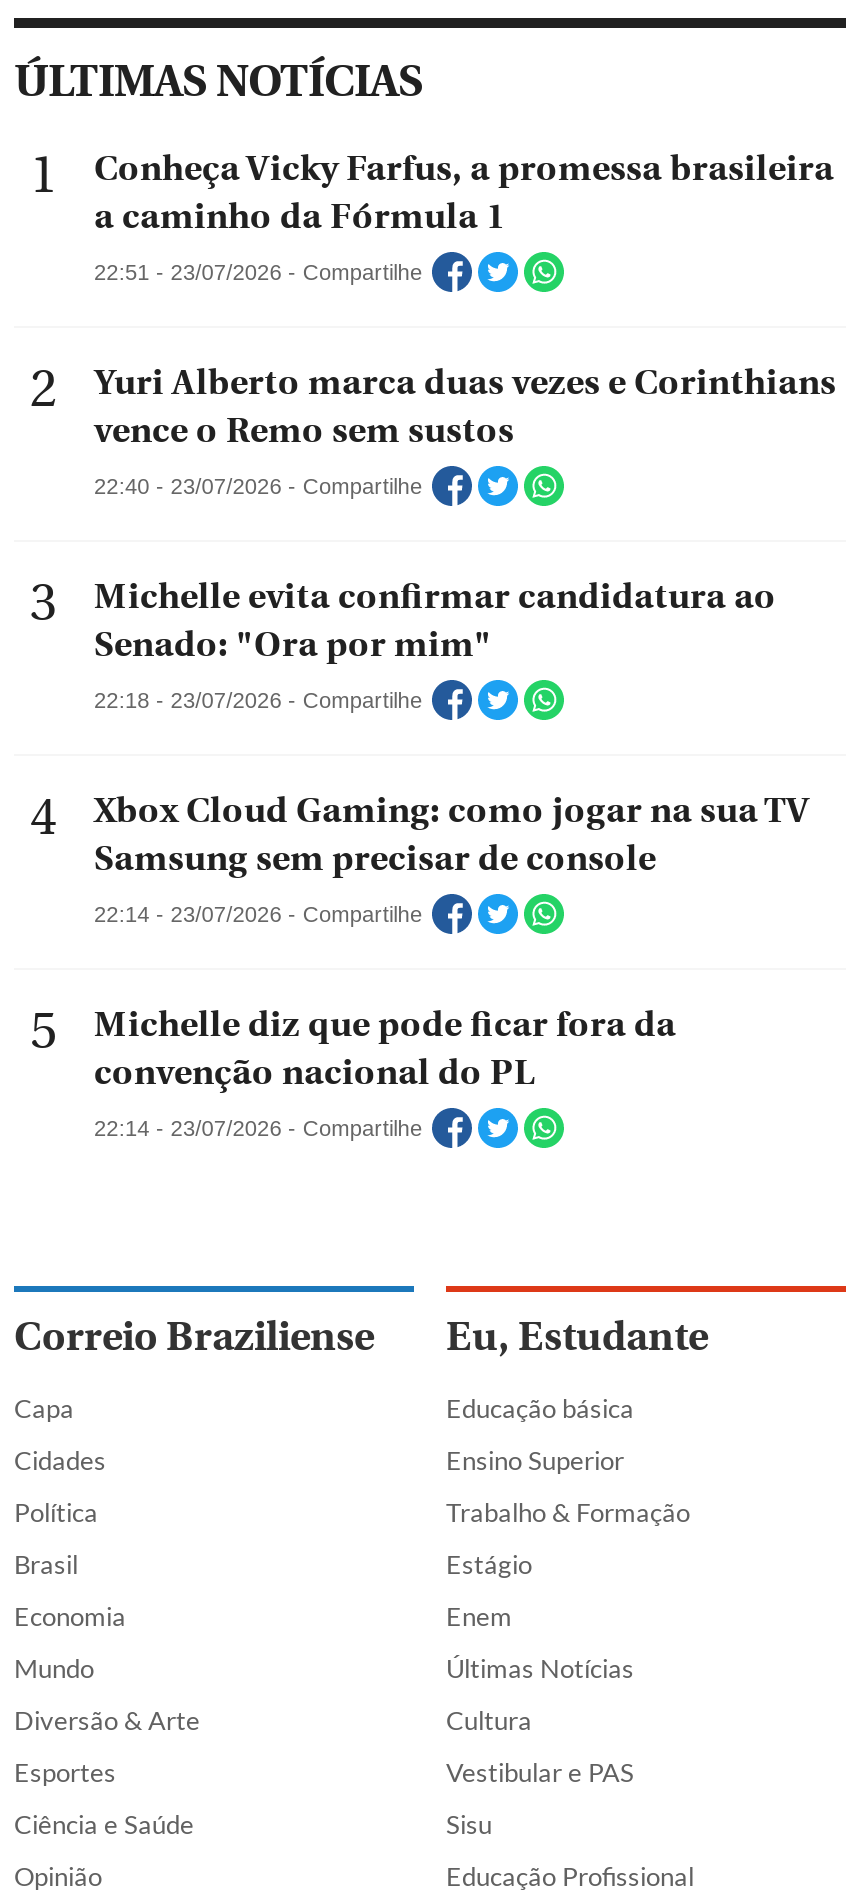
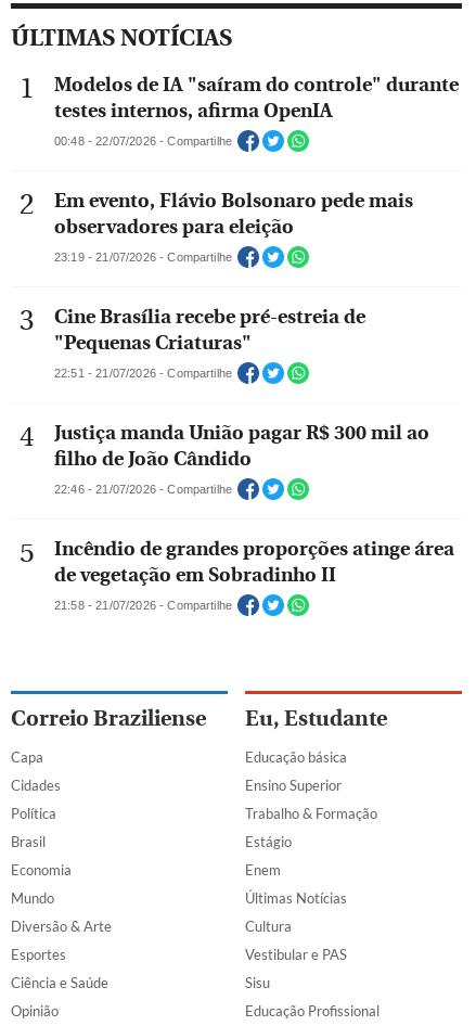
- Conheça Vicky Farfus, a promessa brasileira
- a caminho da Fórmula 1
+ Modelos de IA "saíram do controle" durante
+ testes internos, afirma OpenIA

- 22:51 - 23/07/2026 - Compartilhe
+ 00:48 - 22/07/2026 - Compartilhe

- Yuri Alberto marca duas vezes e Corinthians
- vence o Remo sem sustos
+ Em evento, Flávio Bolsonaro pede mais
+ observadores para eleição

- 22:40 - 23/07/2026 - Compartilhe
+ 23:19 - 21/07/2026 - Compartilhe

- Michelle evita confirmar candidatura ao
- Senado: "Ora por mim"
+ Cine Brasília recebe pré-estreia de
+ "Pequenas Criaturas"

- 22:18 - 23/07/2026 - Compartilhe
+ 22:51 - 21/07/2026 - Compartilhe

- Xbox Cloud Gaming: como jogar na sua TV
- Samsung sem precisar de console
+ Justiça manda União pagar R$ 300 mil ao
+ filho de João Cândido

- 22:14 - 23/07/2026 - Compartilhe
+ 22:46 - 21/07/2026 - Compartilhe

- Michelle diz que pode ficar fora da
- convenção nacional do PL
+ Incêndio de grandes proporções atinge área
+ de vegetação em Sobradinho II

- 22:14 - 23/07/2026 - Compartilhe
+ 21:58 - 21/07/2026 - Compartilhe
